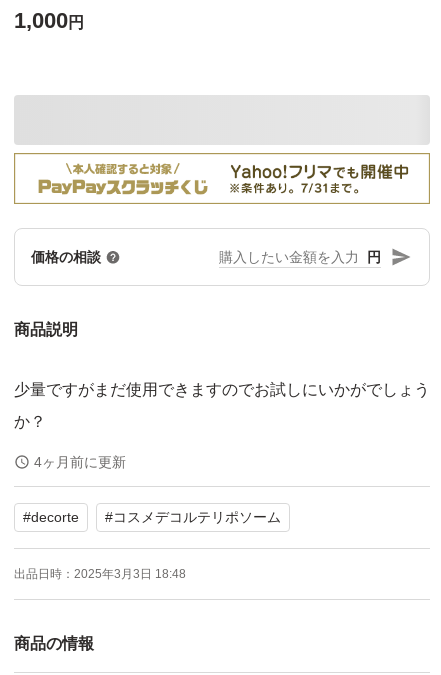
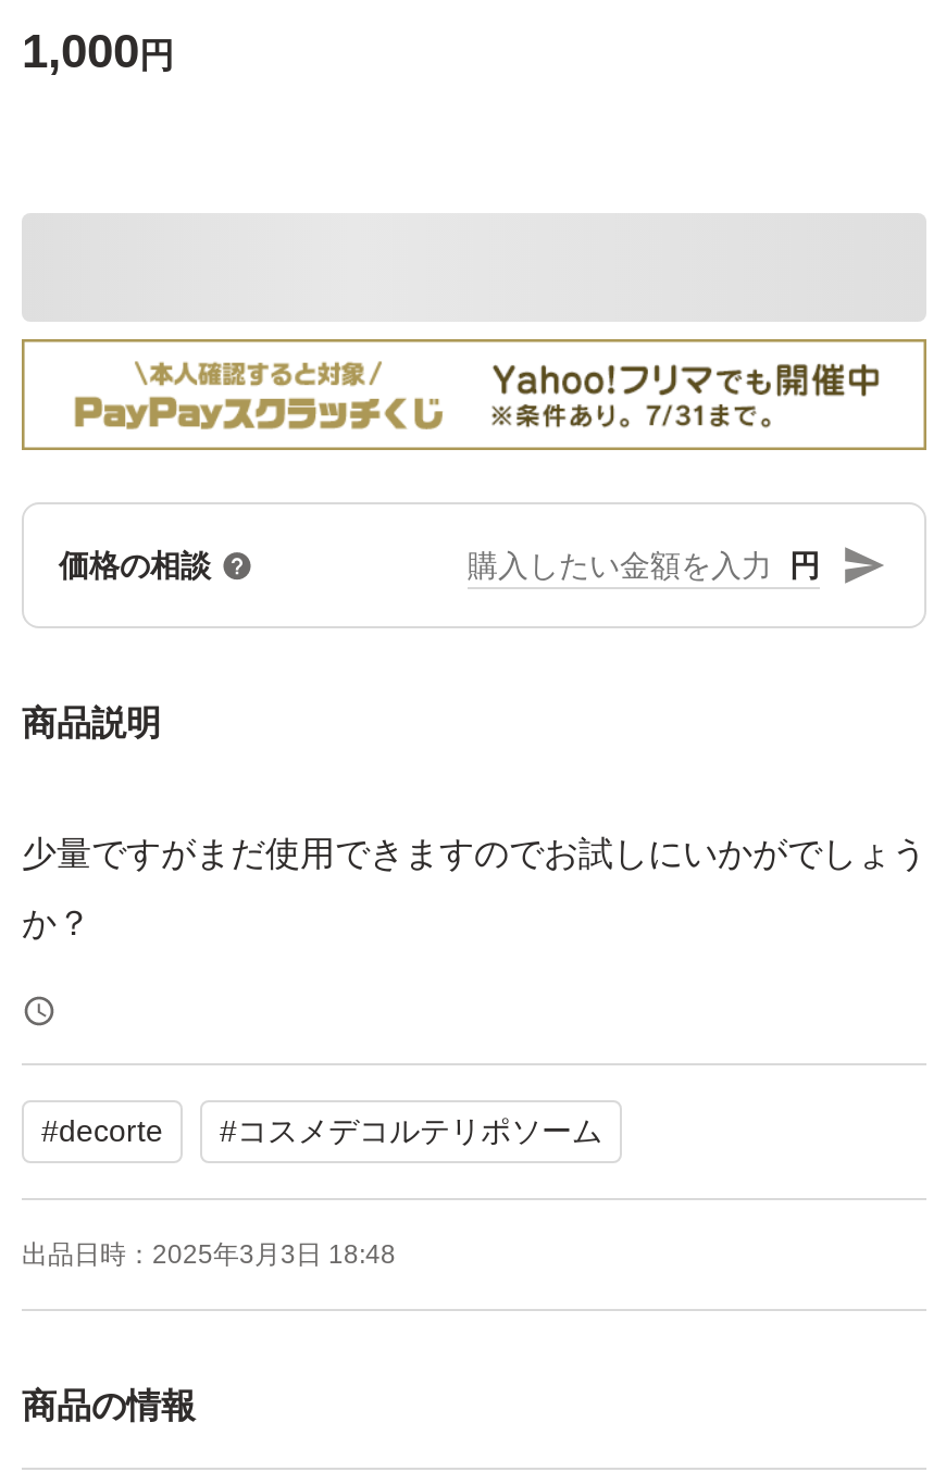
- 4ヶ月前に更新
